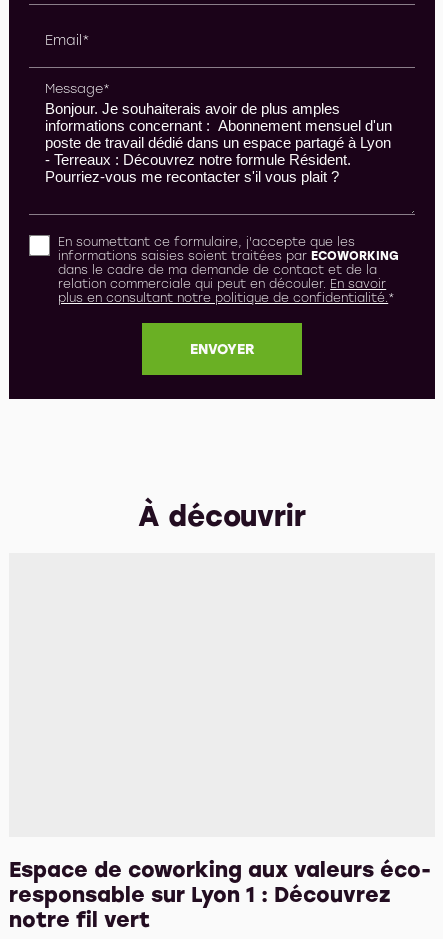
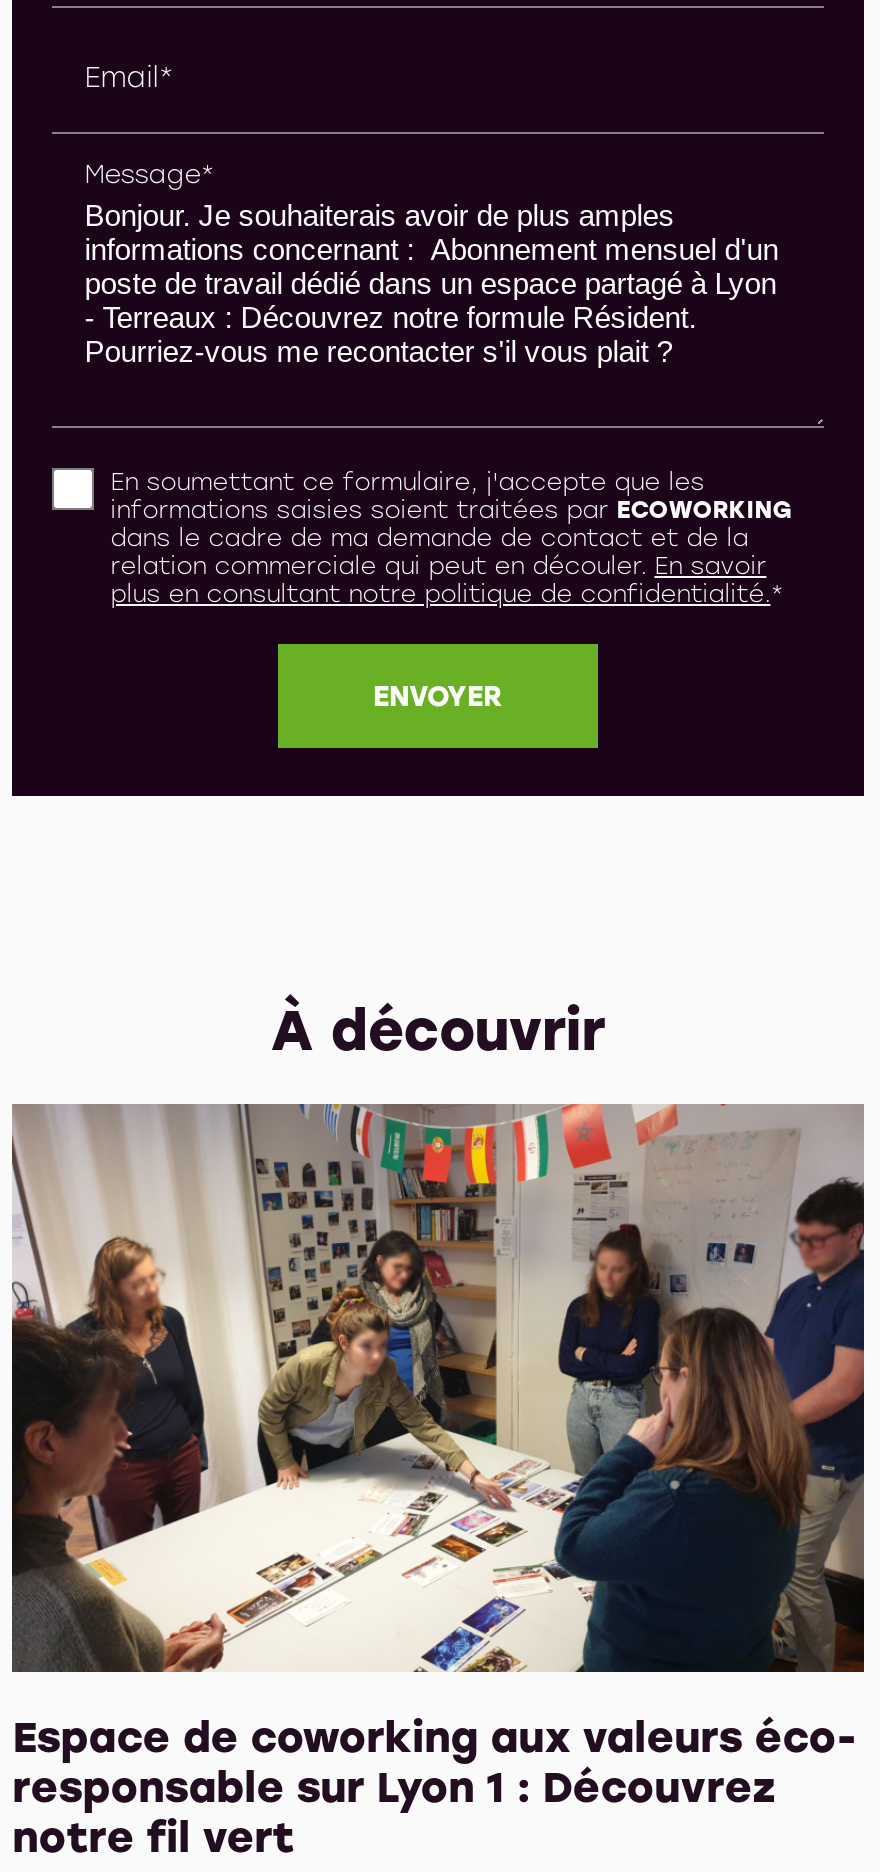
+ [image]
